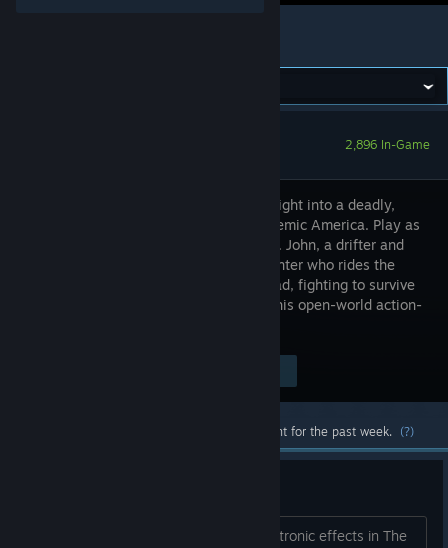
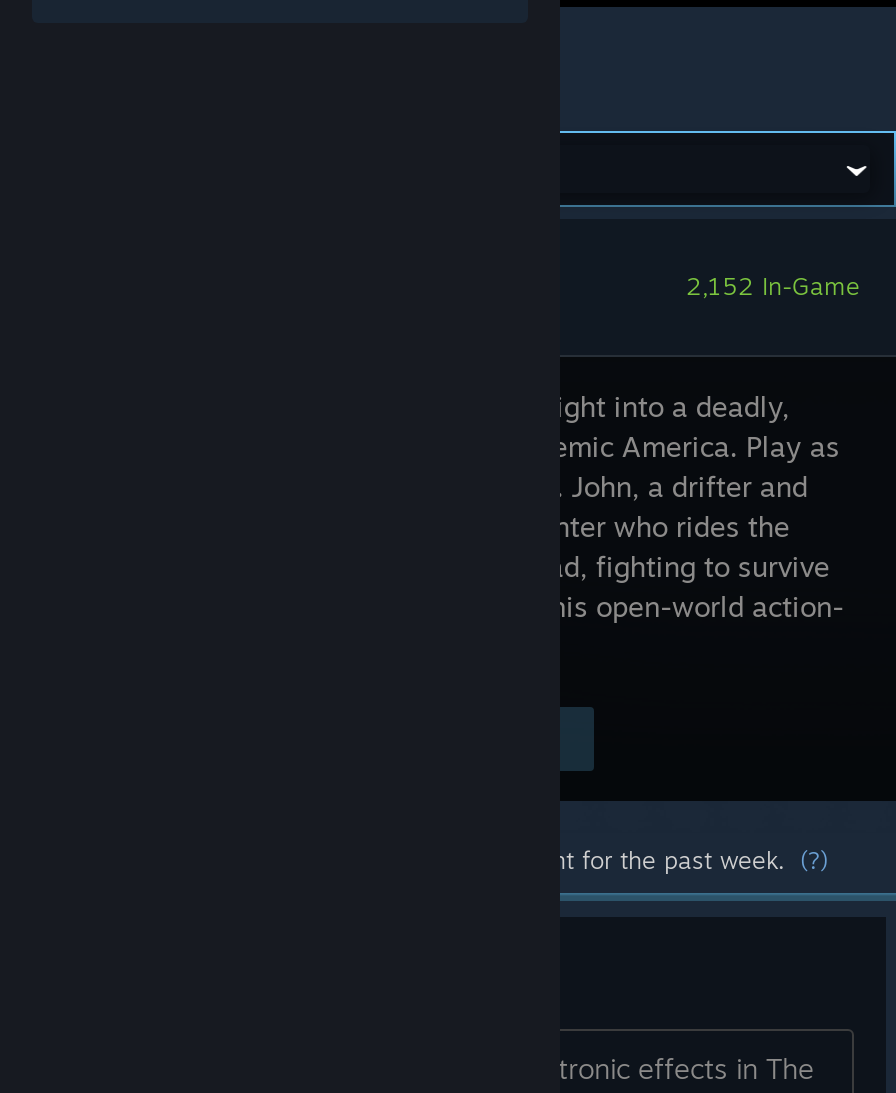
- 2,896 In-Game
+ 2,152 In-Game
